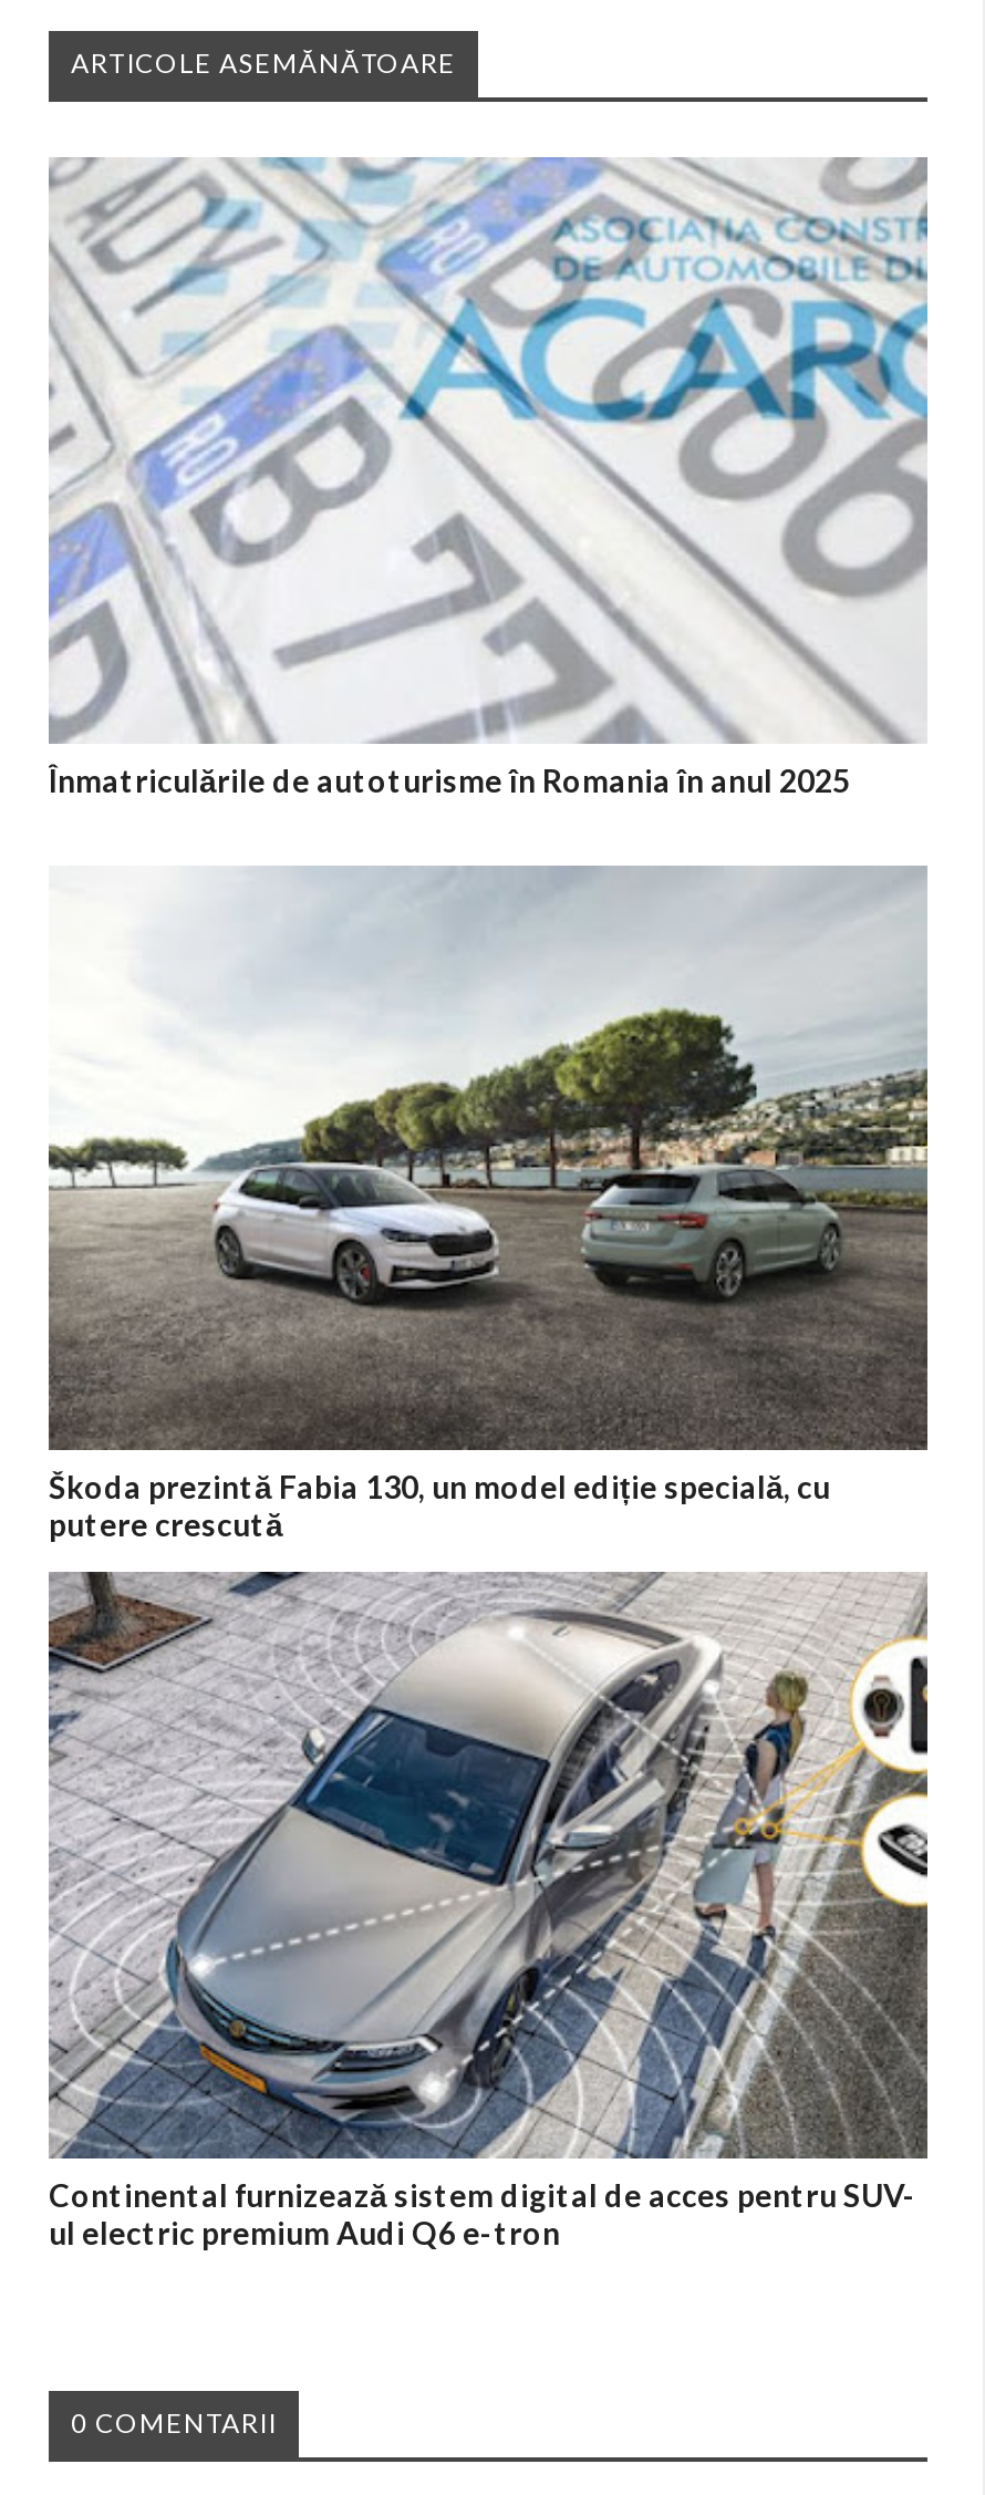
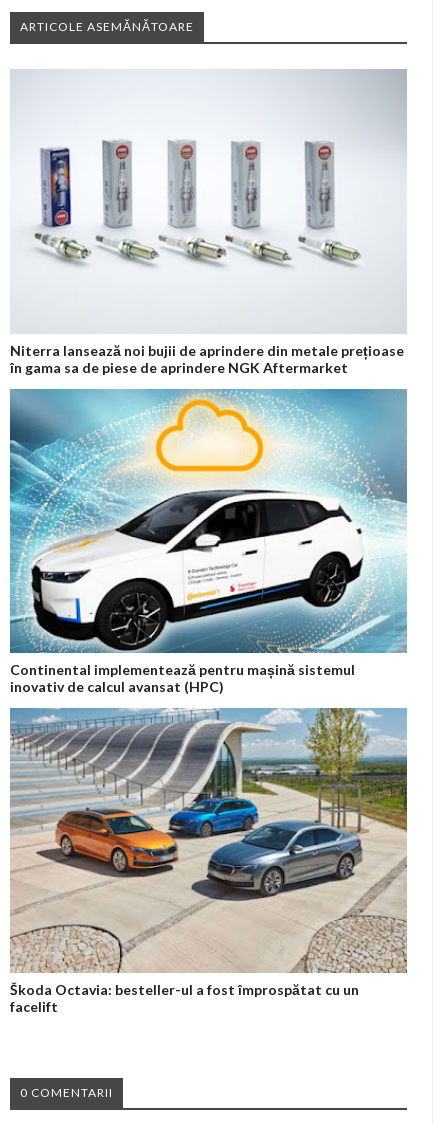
- [image]
- Înmatriculările de autoturisme în Romania în anul 2025
+ [image]
+ Niterra lansează noi bujii de aprindere din metale prețioase
+ în gama sa de piese de aprindere NGK Aftermarket

- [image]
- Škoda prezintă Fabia 130, un model ediție specială, cu
- putere crescută
+ [image]
+ Continental implementează pentru mașină sistemul
+ inovativ de calcul avansat (HPC)

- [image]
- Continental furnizează sistem digital de acces pentru SUV-
- ul electric premium Audi Q6 e-tron
+ [image]
+ Škoda Octavia: besteller-ul a fost împrospătat cu un
+ facelift
